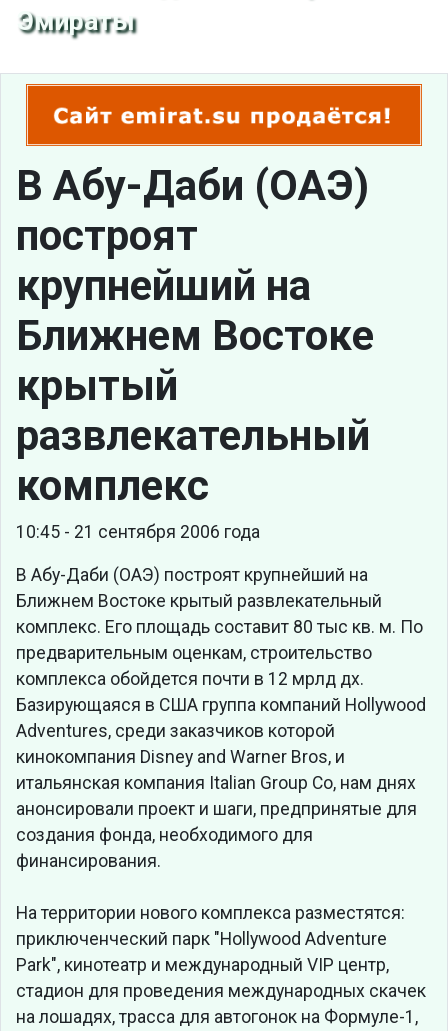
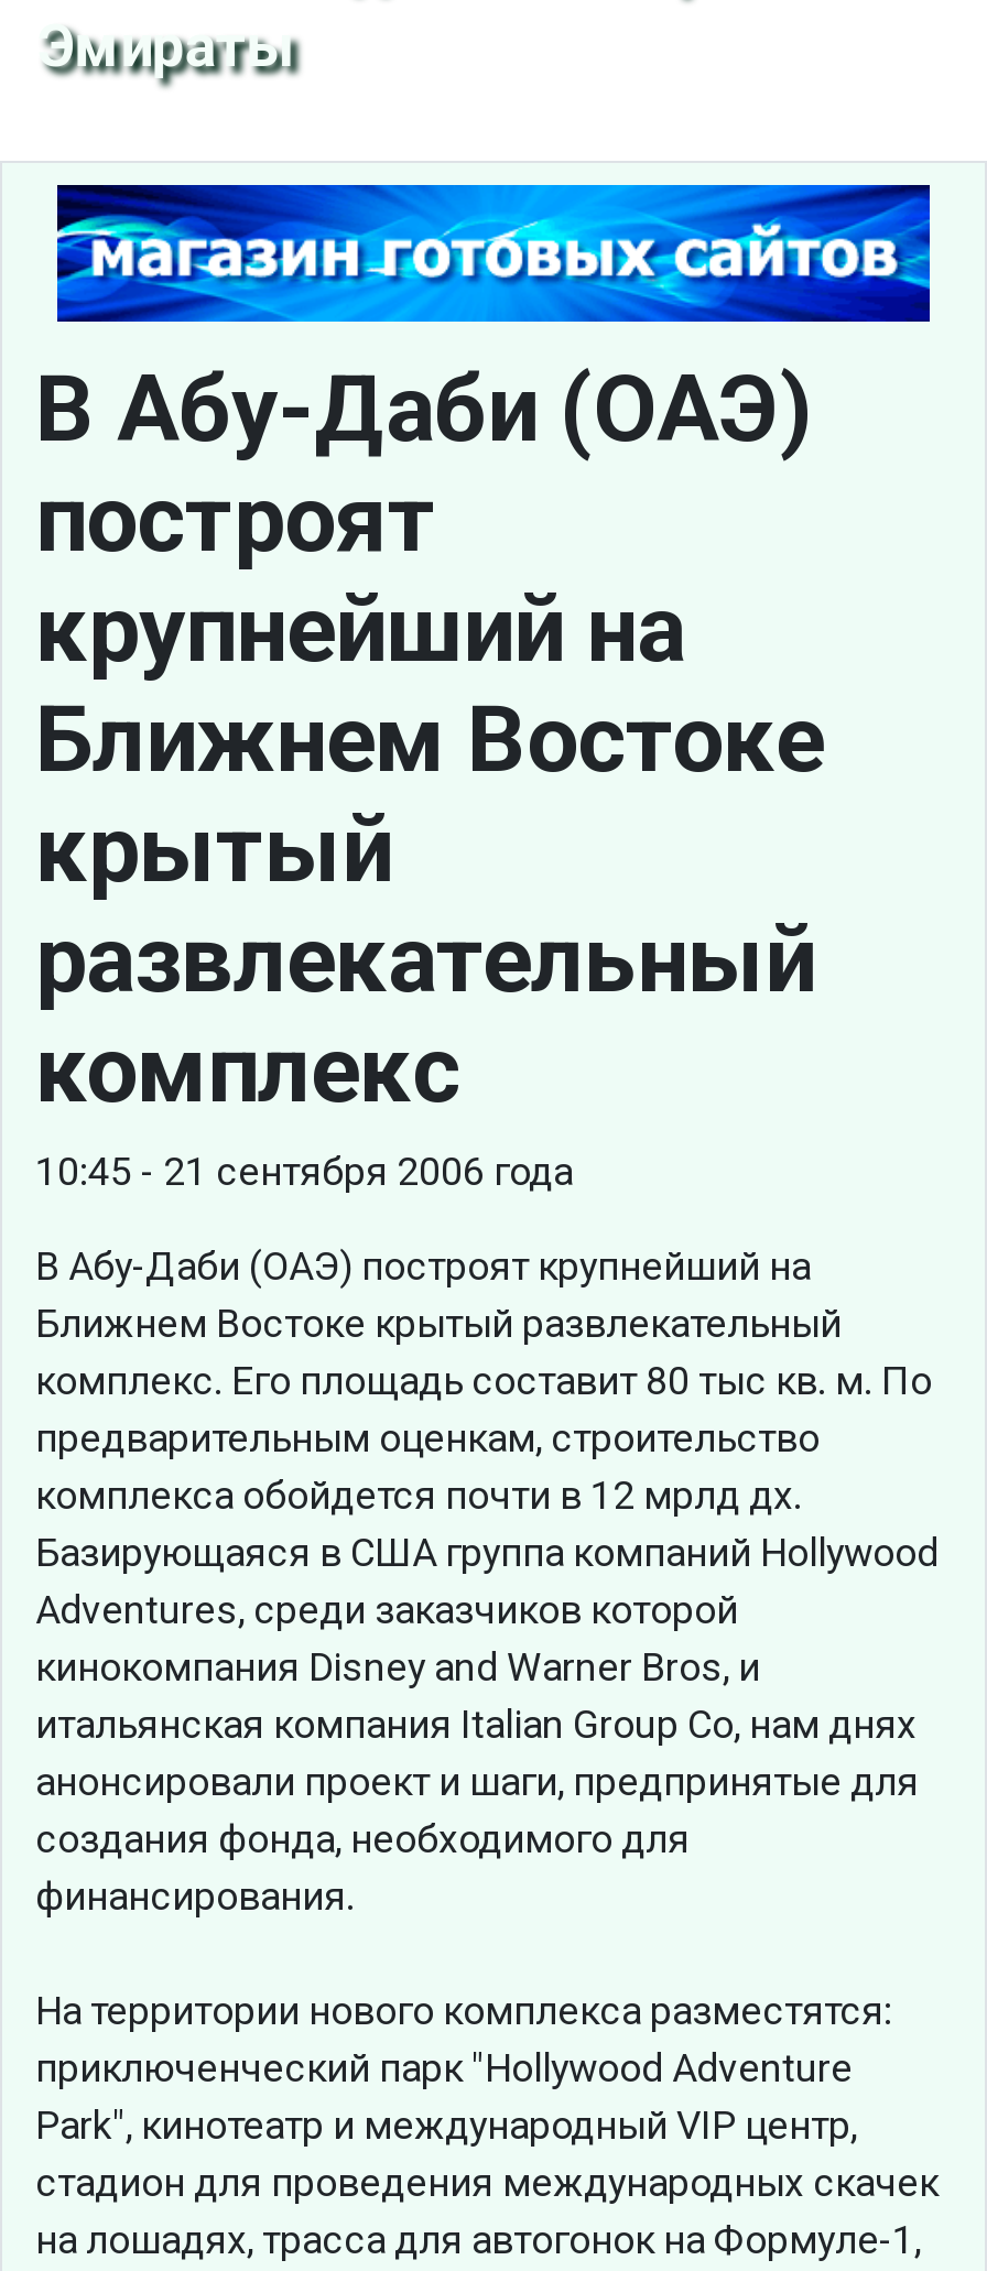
- [image]
+ [image]
